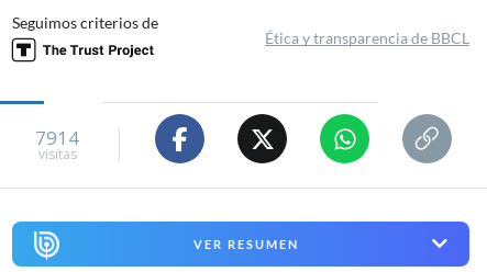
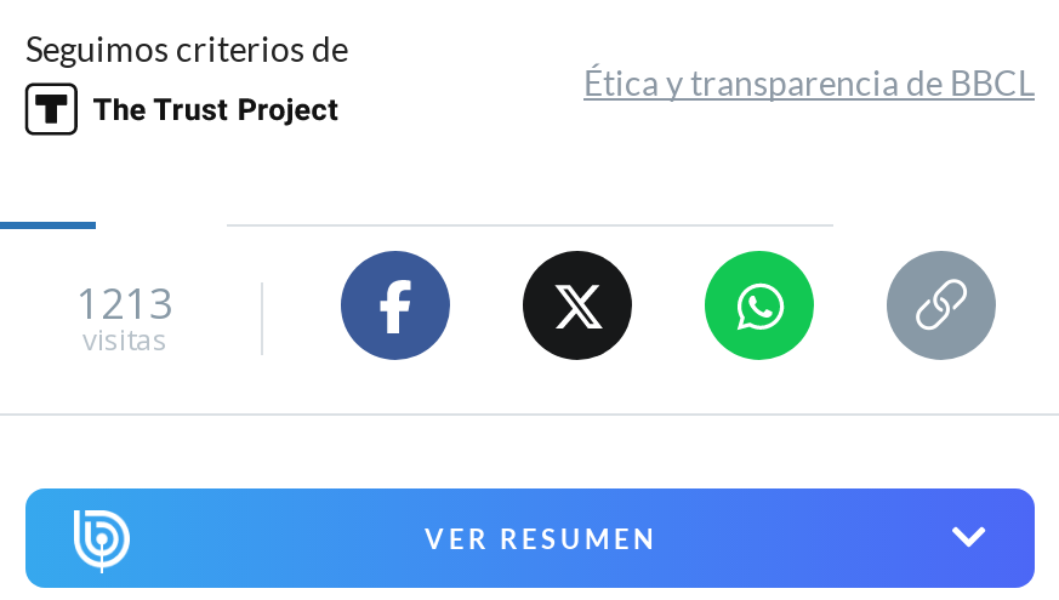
- 7914
+ 1213
